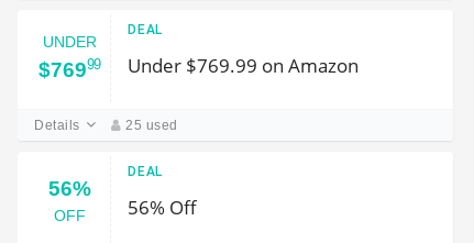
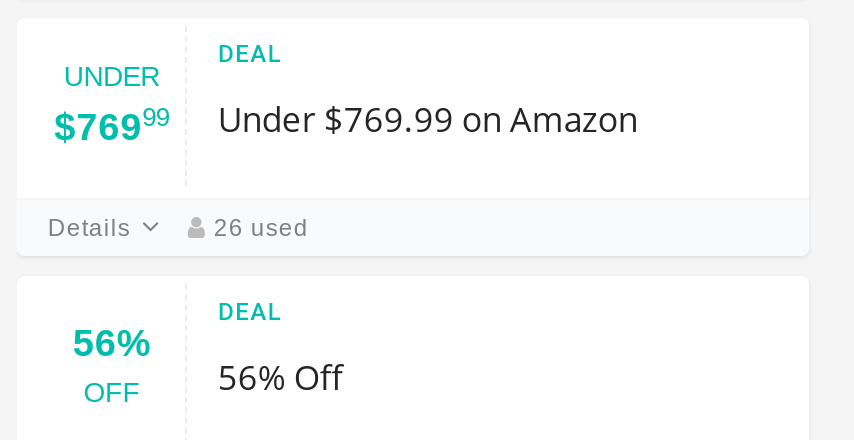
- 25 used
+ 26 used
